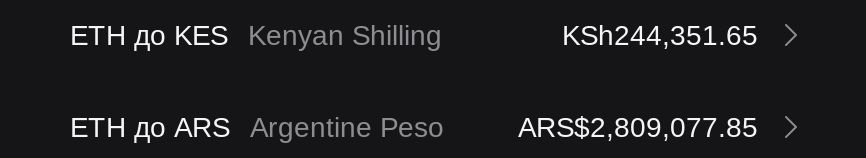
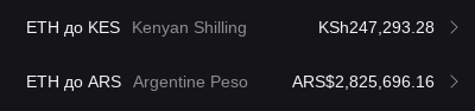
- KSh244,351.65
+ KSh247,293.28

- ARS$2,809,077.85
+ ARS$2,825,696.16
